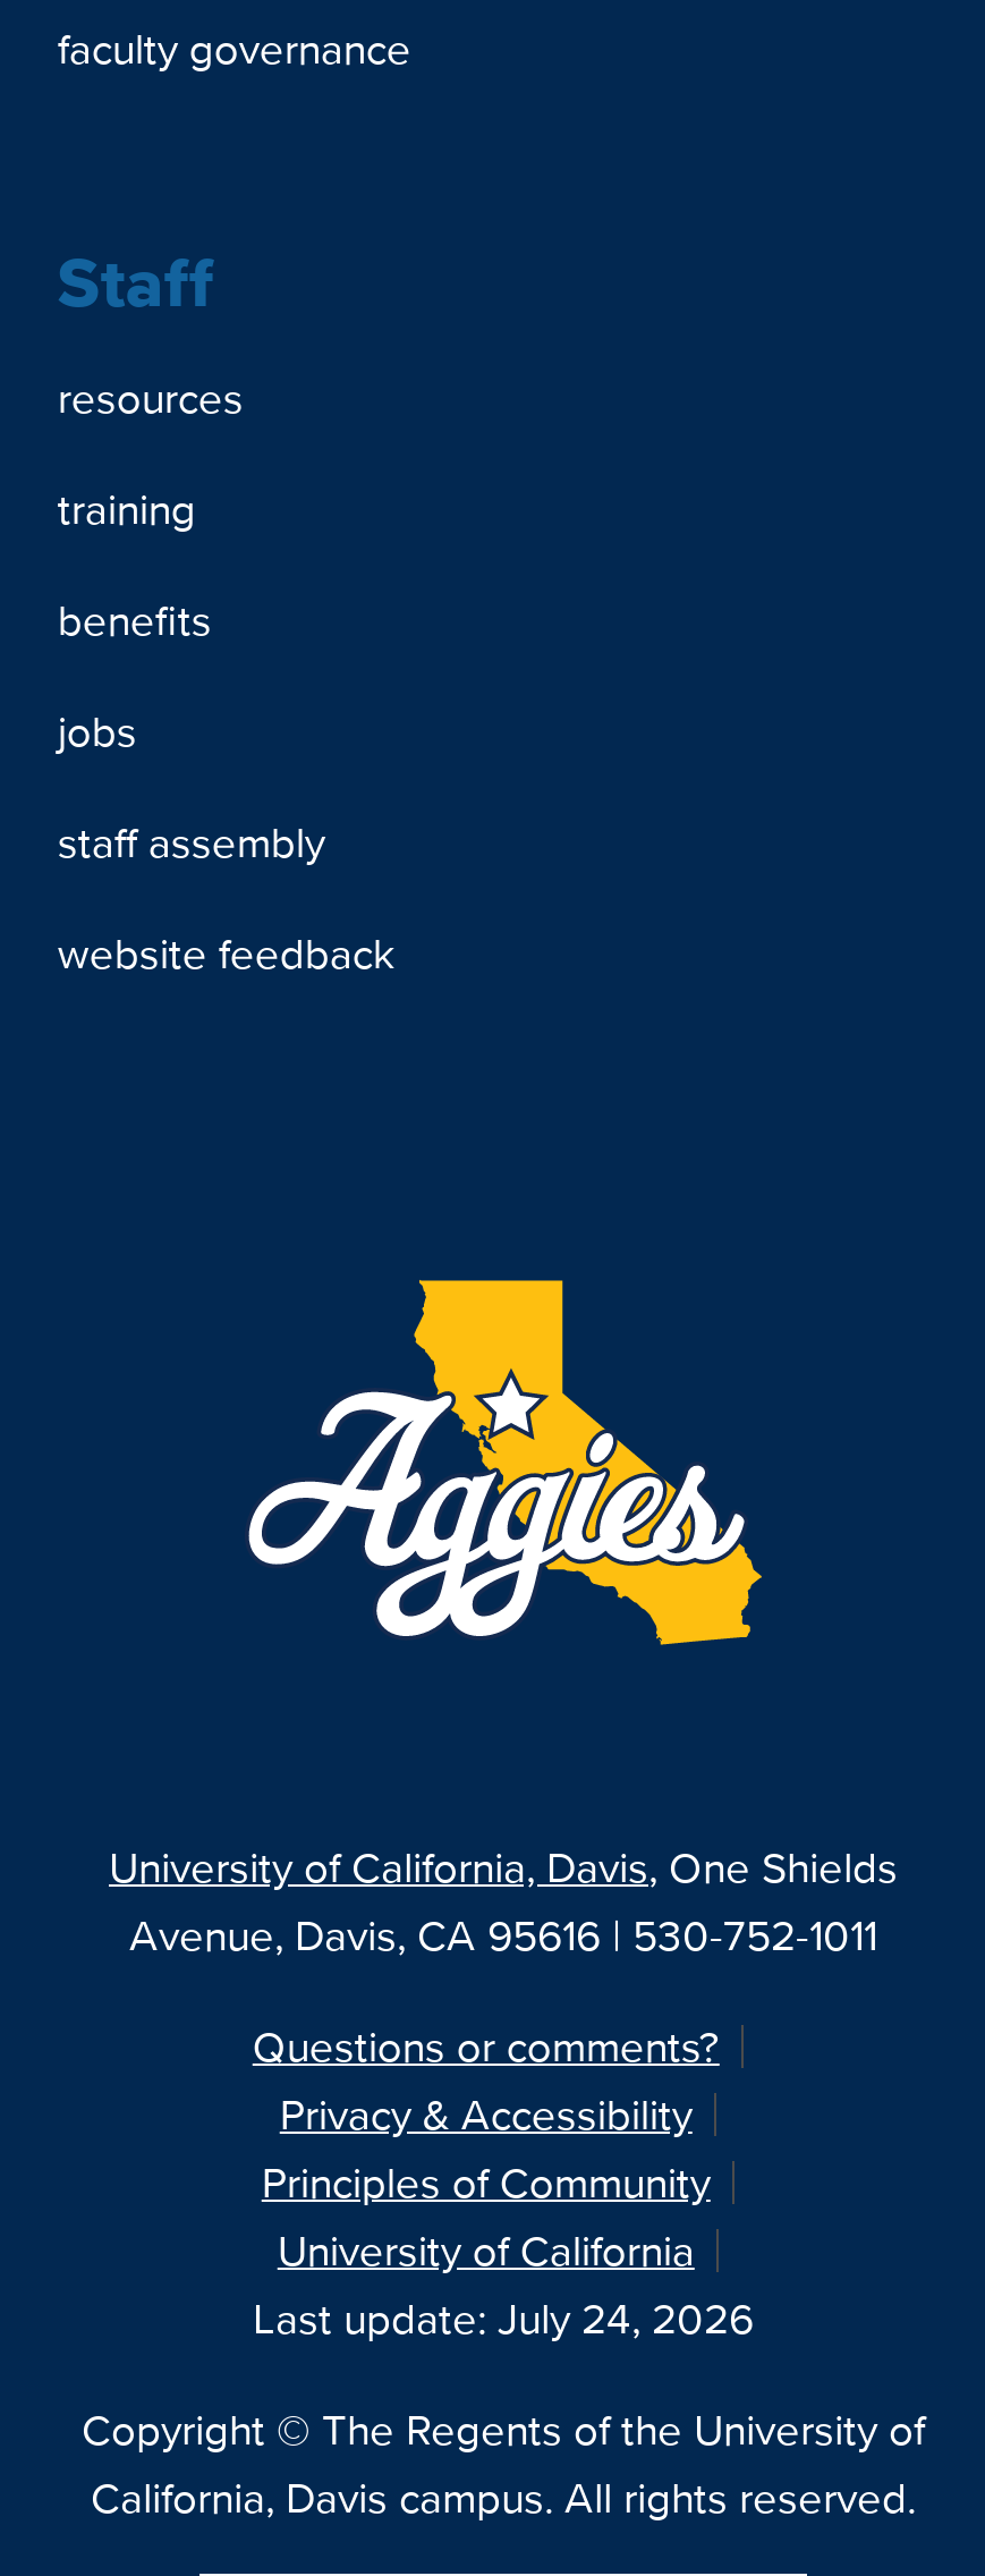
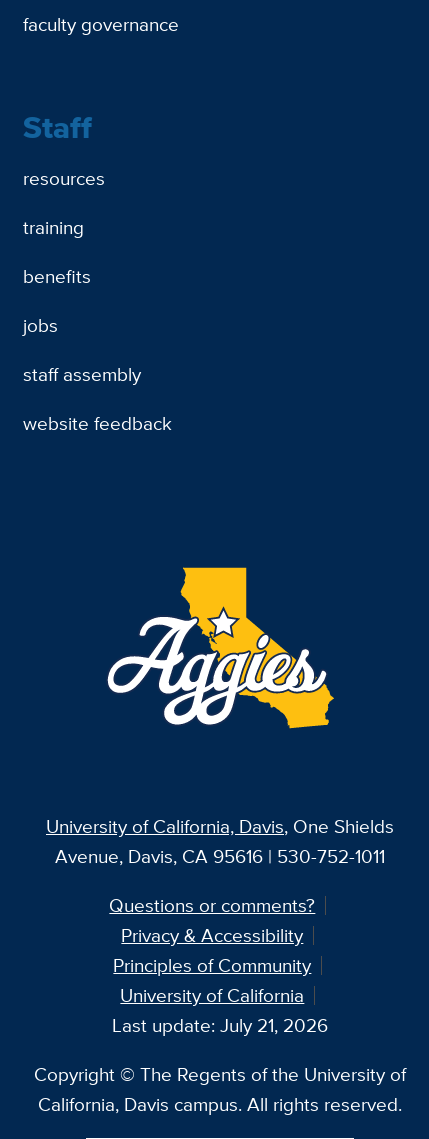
- Last update: July 24, 2026
+ Last update: July 21, 2026
